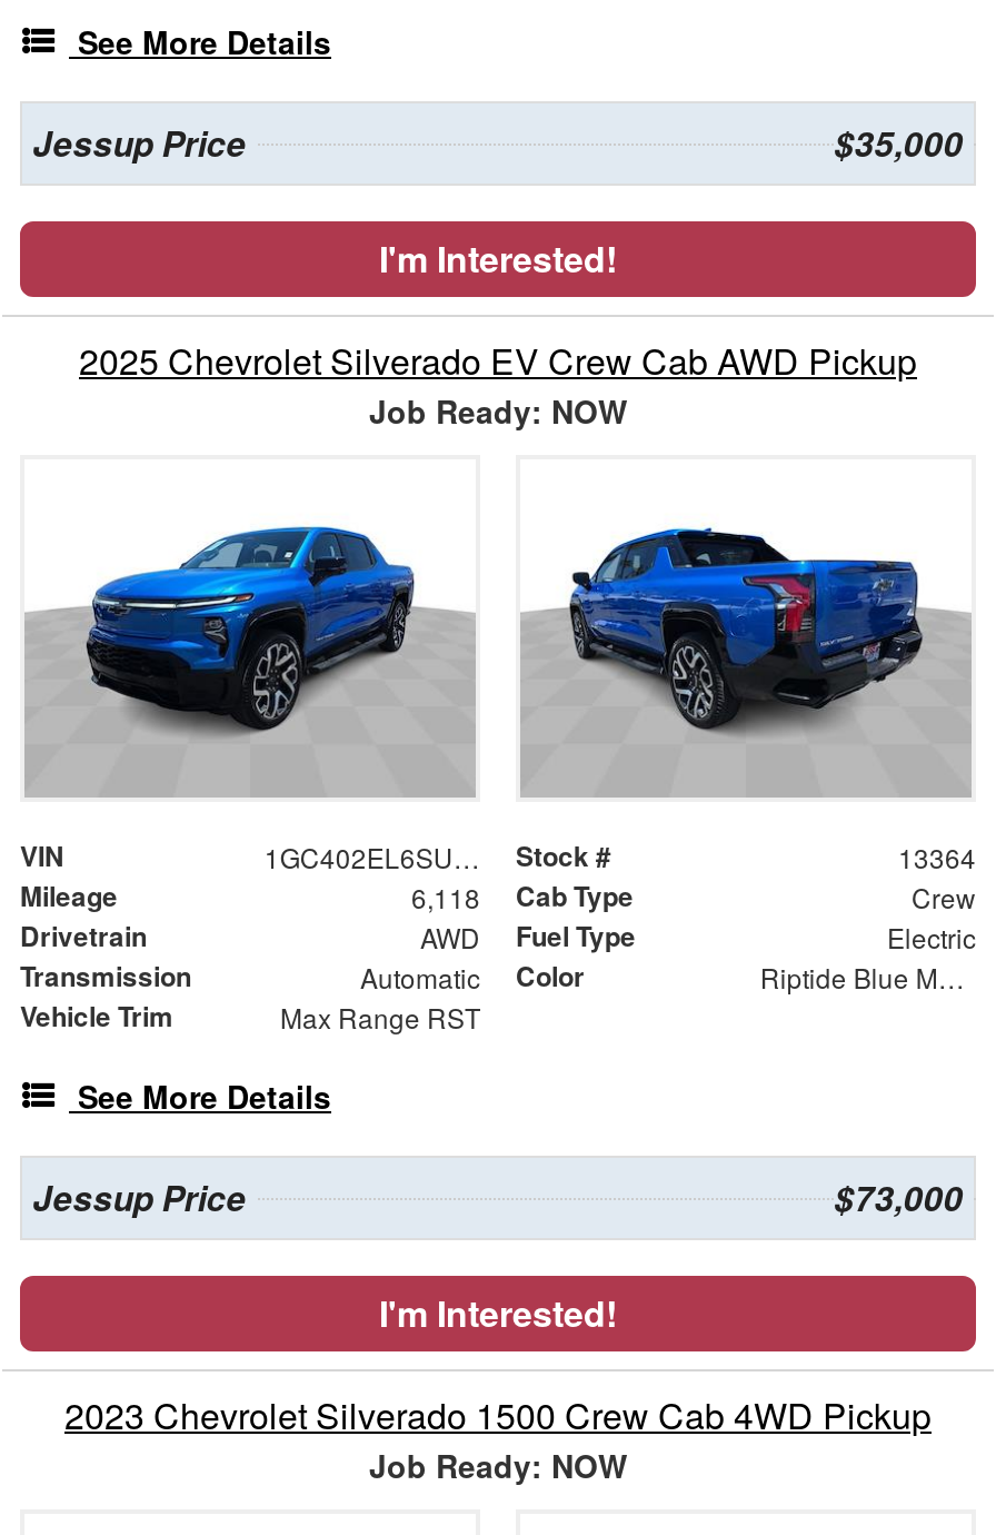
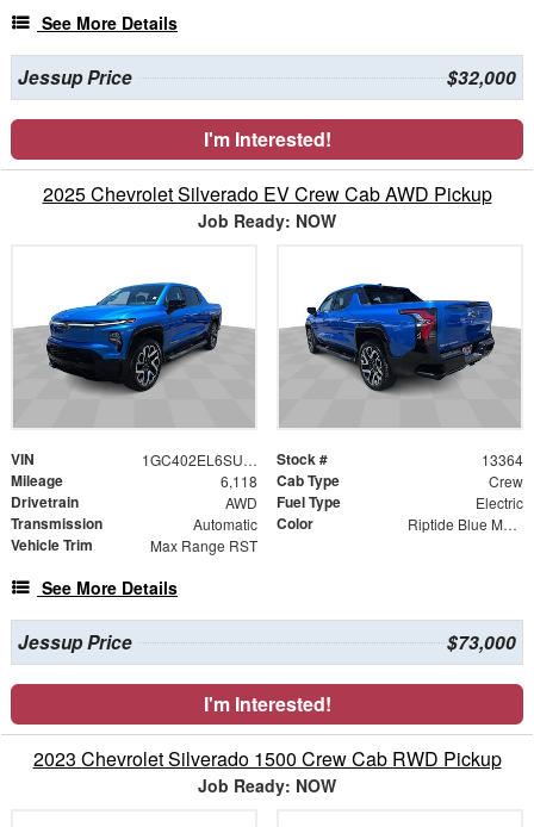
- $35,000
+ $32,000

- 2023 Chevrolet Silverado 1500 Crew Cab 4WD Pickup
+ 2023 Chevrolet Silverado 1500 Crew Cab RWD Pickup
